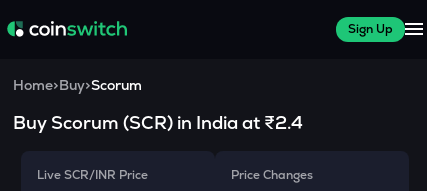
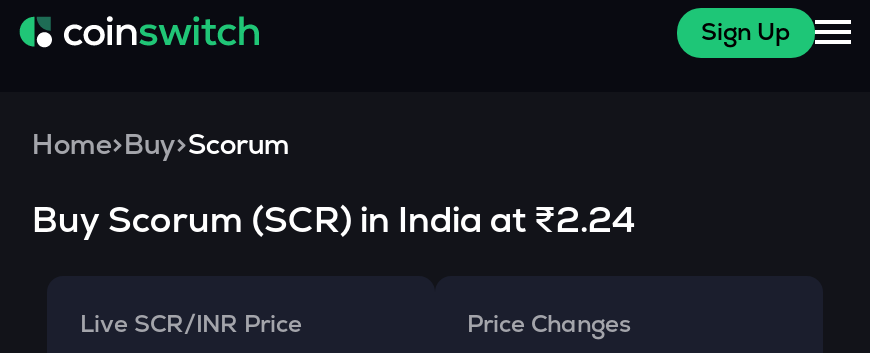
- Buy Scorum (SCR) in India at ₹2.4
+ Buy Scorum (SCR) in India at ₹2.24
